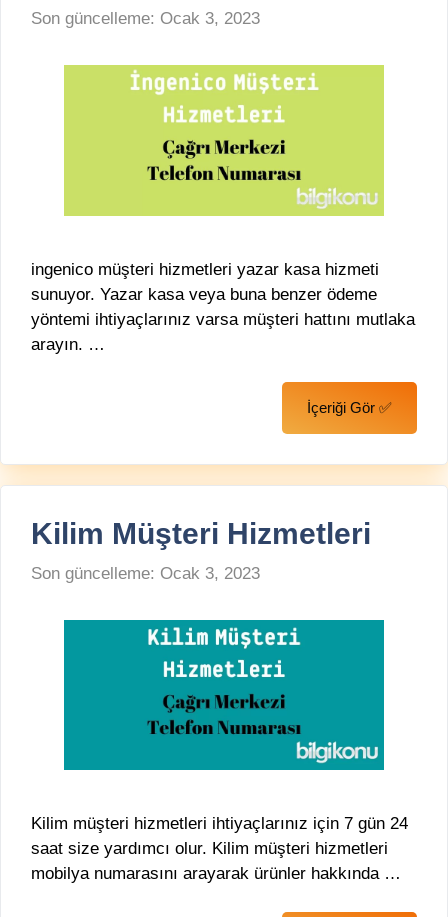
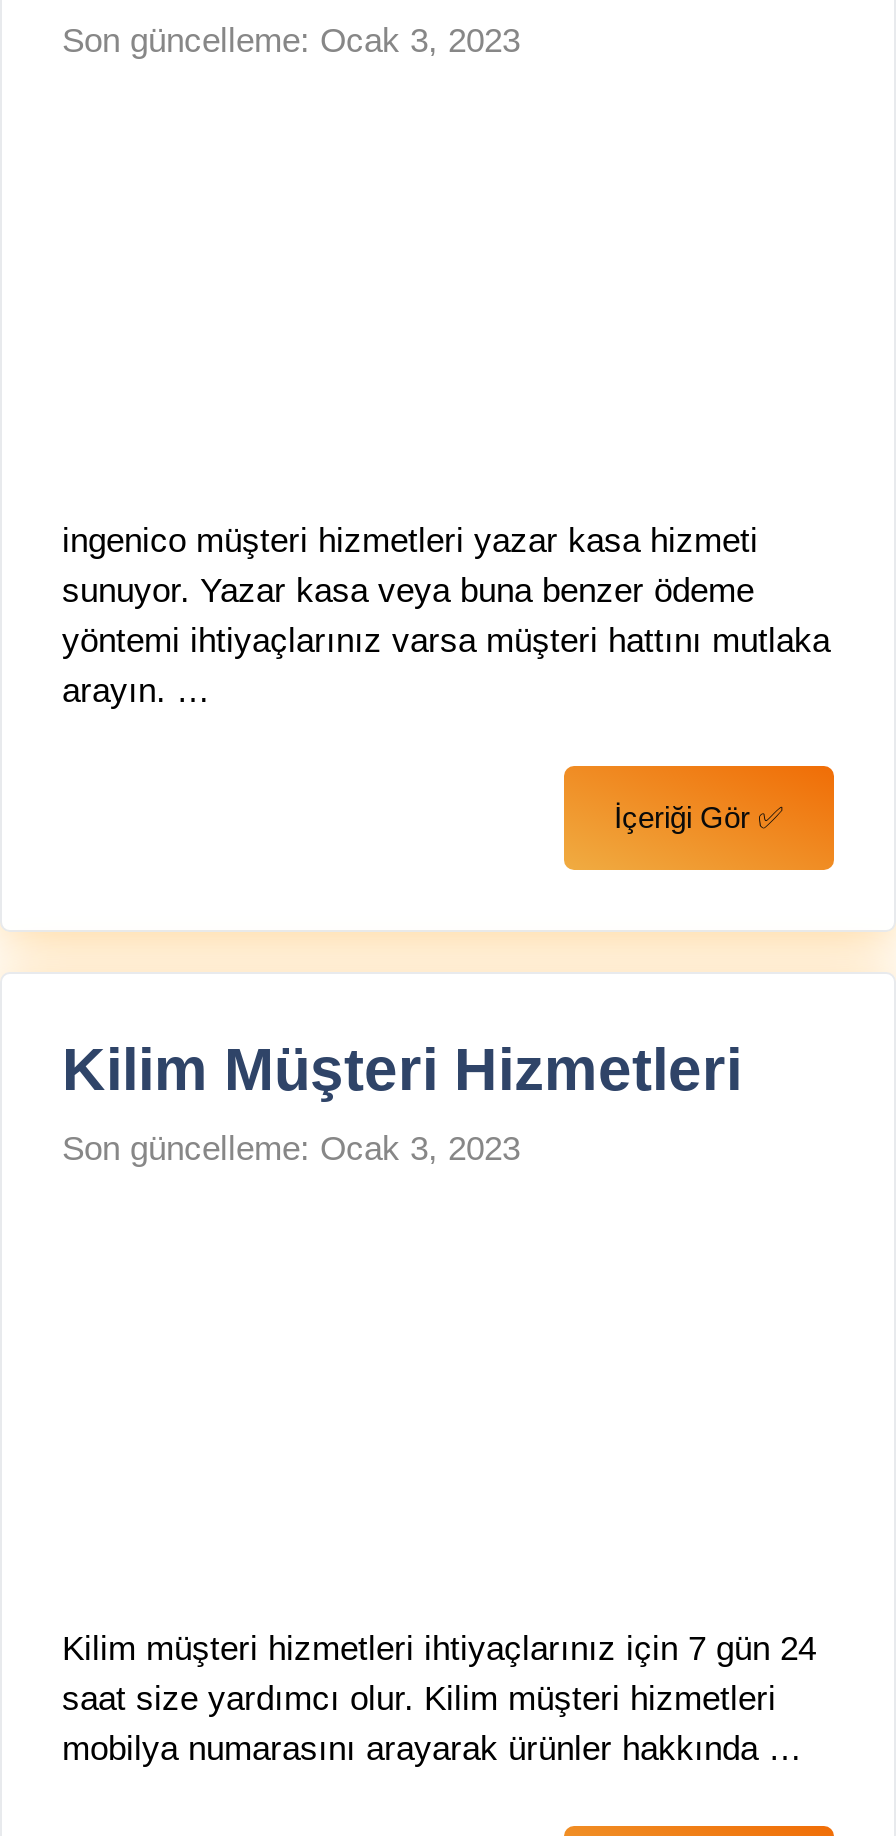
- [image]

- [image]
